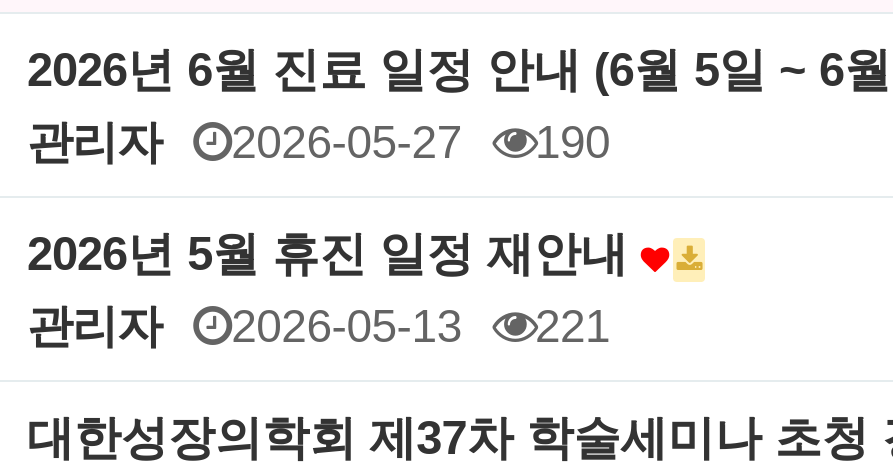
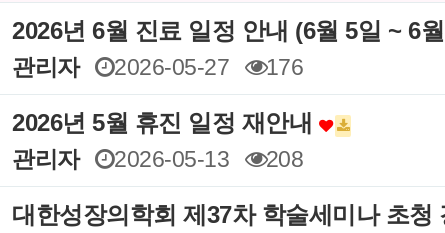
- 관리자 2026-05-27 190
+ 관리자 2026-05-27 176

- 관리자 2026-05-13 221
+ 관리자 2026-05-13 208
